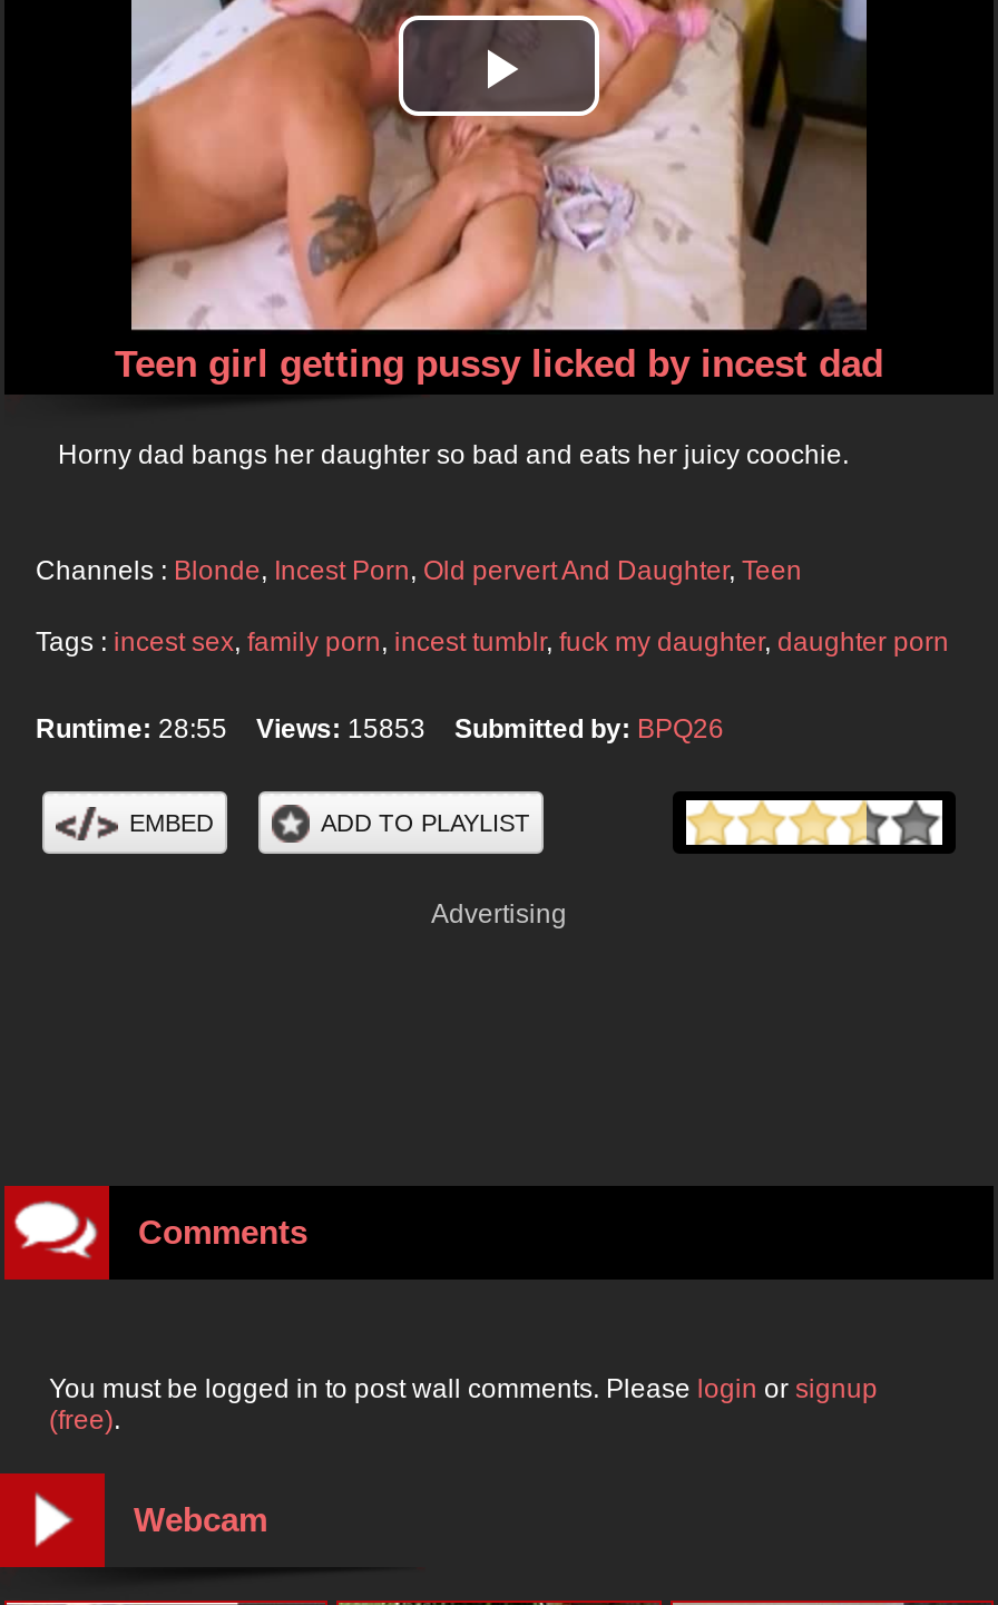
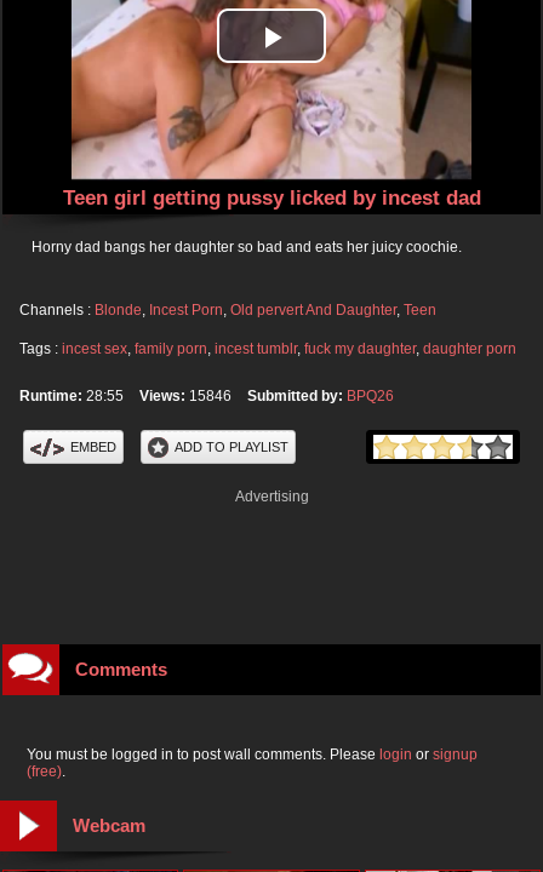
- Runtime: 28:55 Views: 15853 Submitted by: BPQ26
+ Runtime: 28:55 Views: 15846 Submitted by: BPQ26
